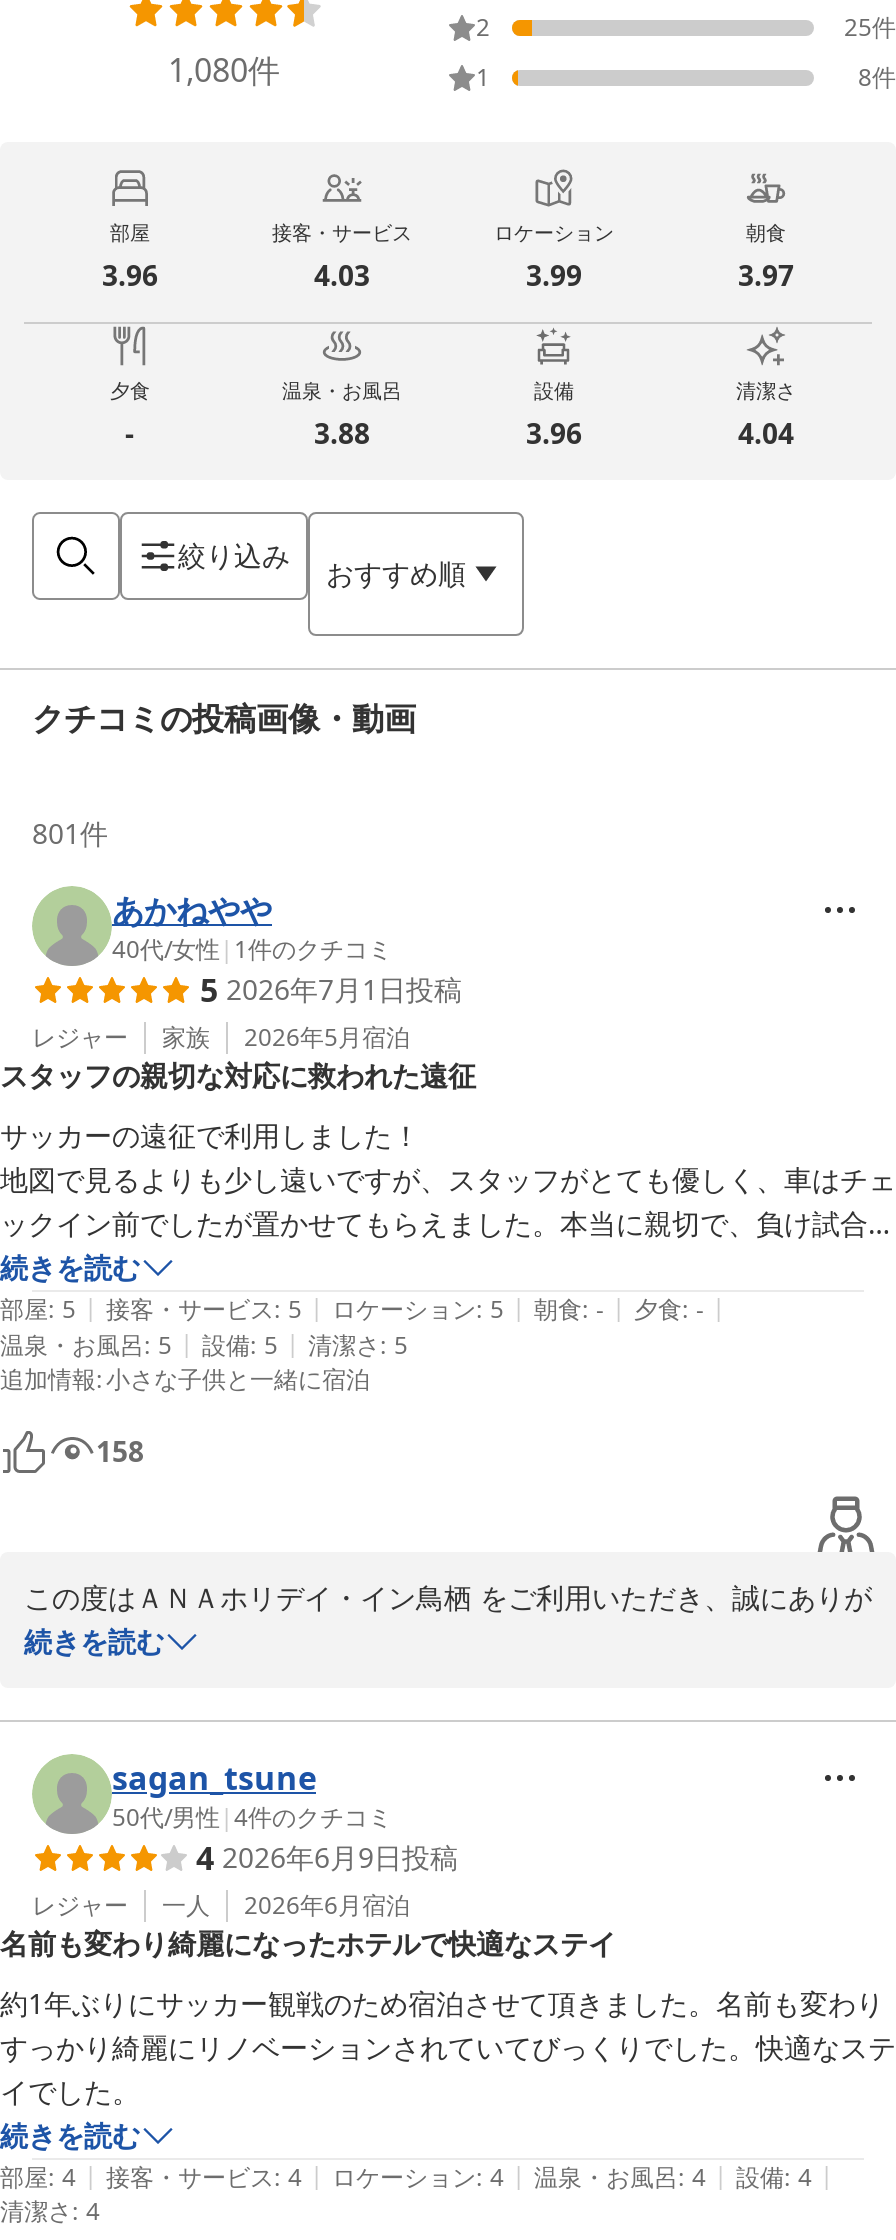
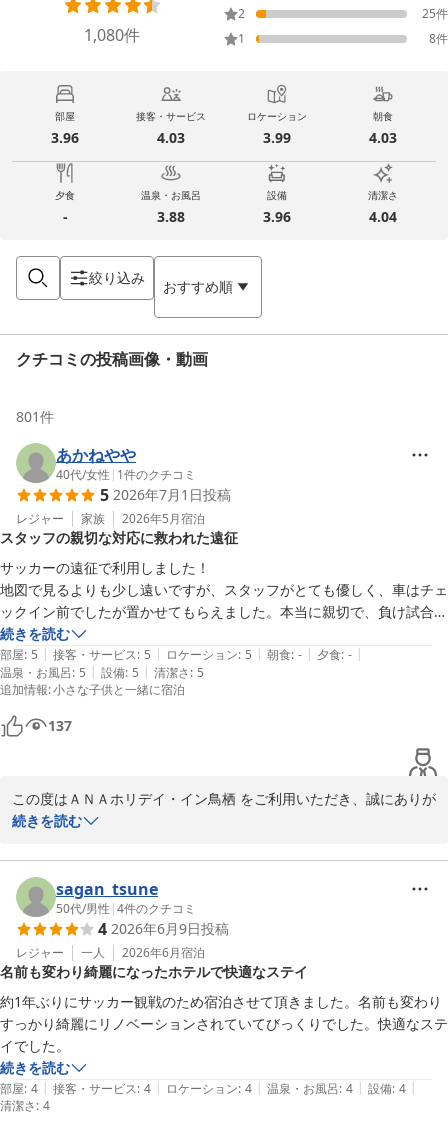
- 3.97
+ 4.03

- 158
+ 137
